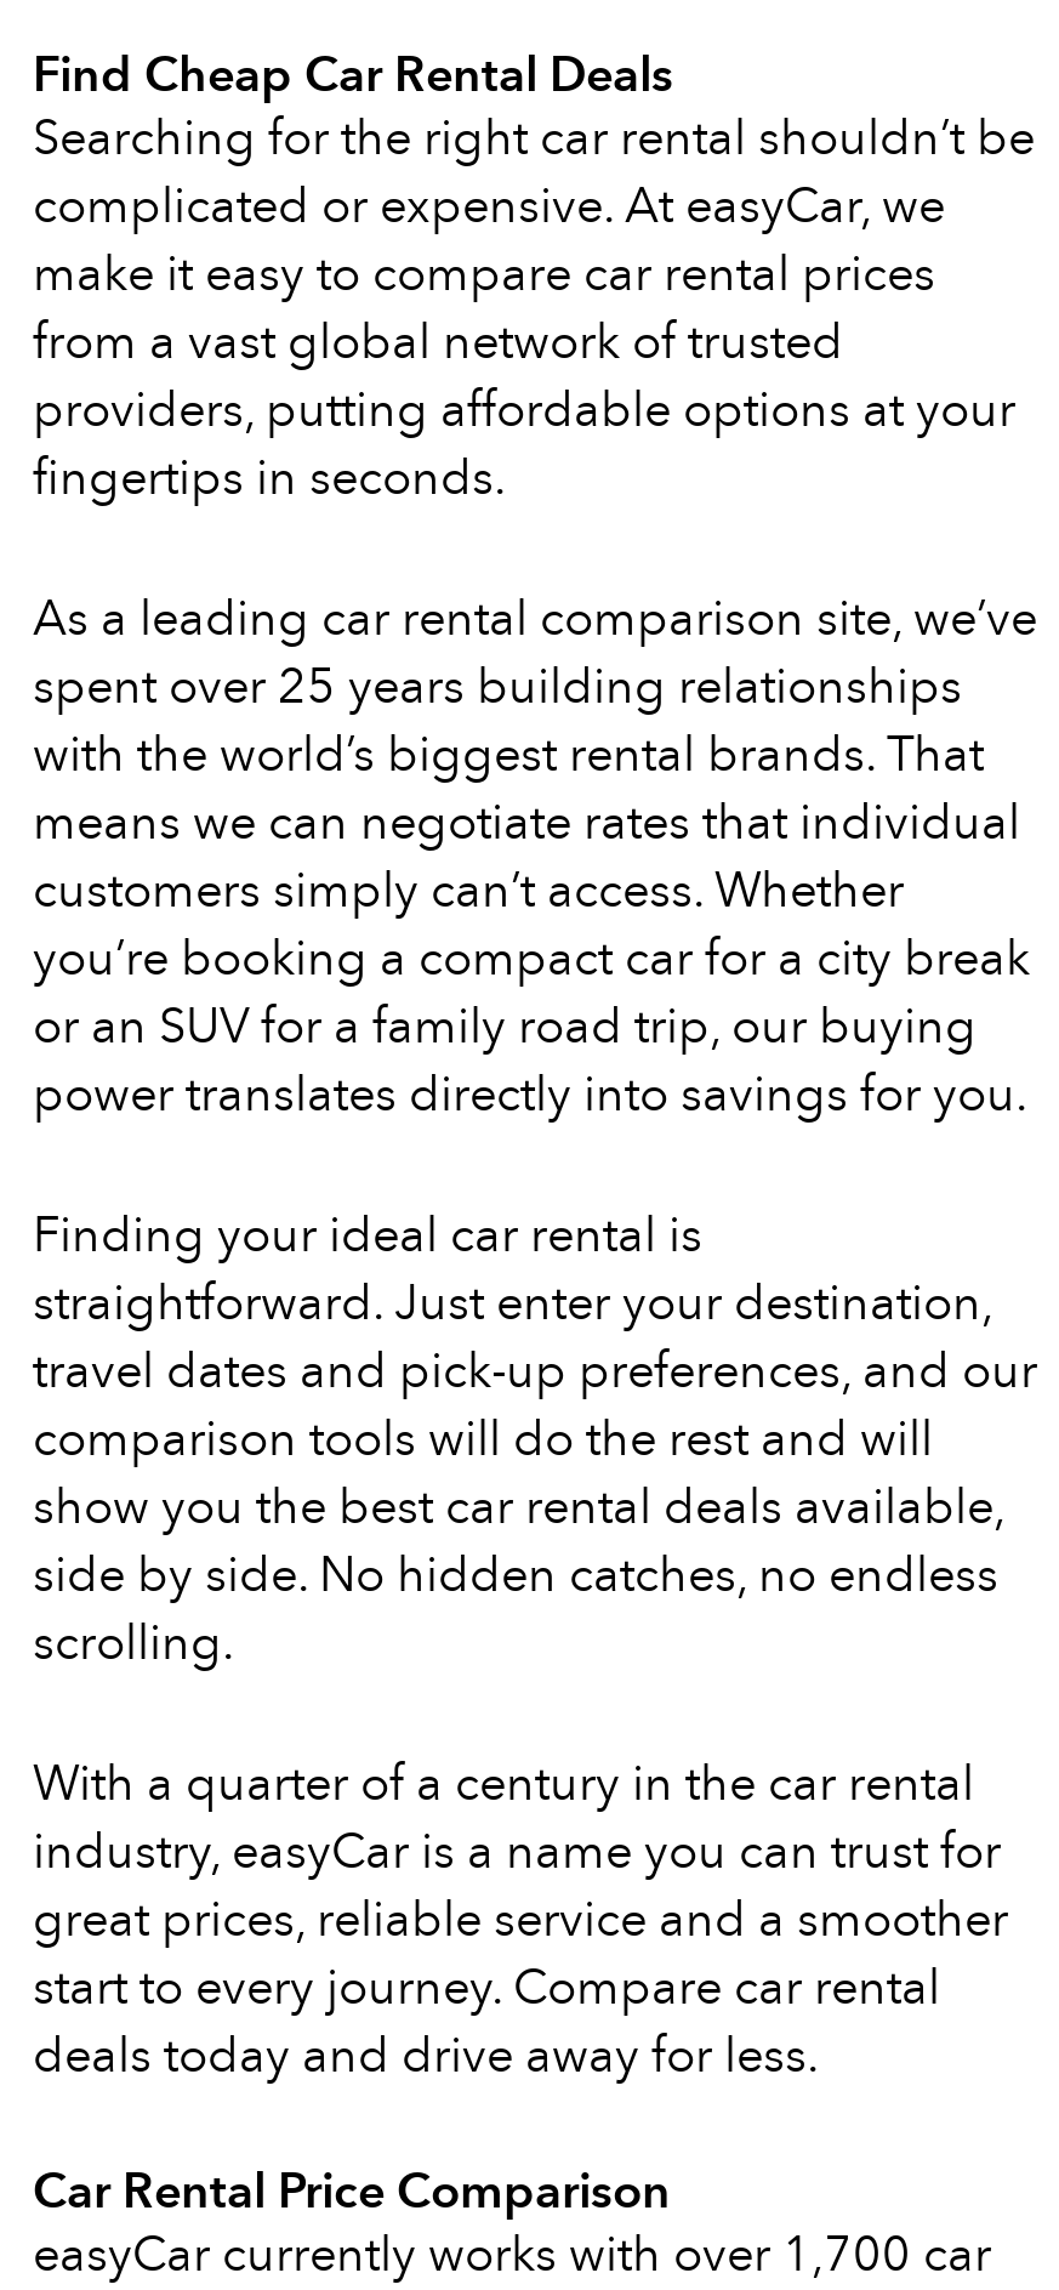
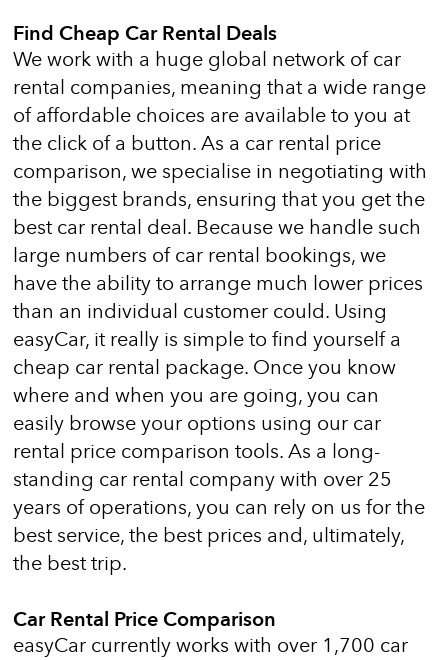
- Searching for the right car rental shouldn’t be
- complicated or expensive. At easyCar, we
- make it easy to compare car rental prices
- from a vast global network of trusted
- providers, putting affordable options at your
- fingertips in seconds.
- As a leading car rental comparison site, we’ve
- spent over 25 years building relationships
- with the world’s biggest rental brands. That
- means we can negotiate rates that individual
- customers simply can’t access. Whether
- you’re booking a compact car for a city break
- or an SUV for a family road trip, our buying
- power translates directly into savings for you.
- Finding your ideal car rental is
- straightforward. Just enter your destination,
- travel dates and pick-up preferences, and our
- comparison tools will do the rest and will
- show you the best car rental deals available,
- side by side. No hidden catches, no endless
- scrolling.
- With a quarter of a century in the car rental
- industry, easyCar is a name you can trust for
- great prices, reliable service and a smoother
- start to every journey. Compare car rental
- deals today and drive away for less.
+ We work with a huge global network of car
+ rental companies, meaning that a wide range
+ of affordable choices are available to you at
+ the click of a button. As a car rental price
+ comparison, we specialise in negotiating with
+ the biggest brands, ensuring that you get the
+ best car rental deal. Because we handle such
+ large numbers of car rental bookings, we
+ have the ability to arrange much lower prices
+ than an individual customer could. Using
+ easyCar, it really is simple to find yourself a
+ cheap car rental package. Once you know
+ where and when you are going, you can
+ easily browse your options using our car
+ rental price comparison tools. As a long-
+ standing car rental company with over 25
+ years of operations, you can rely on us for the
+ best service, the best prices and, ultimately,
+ the best trip.
